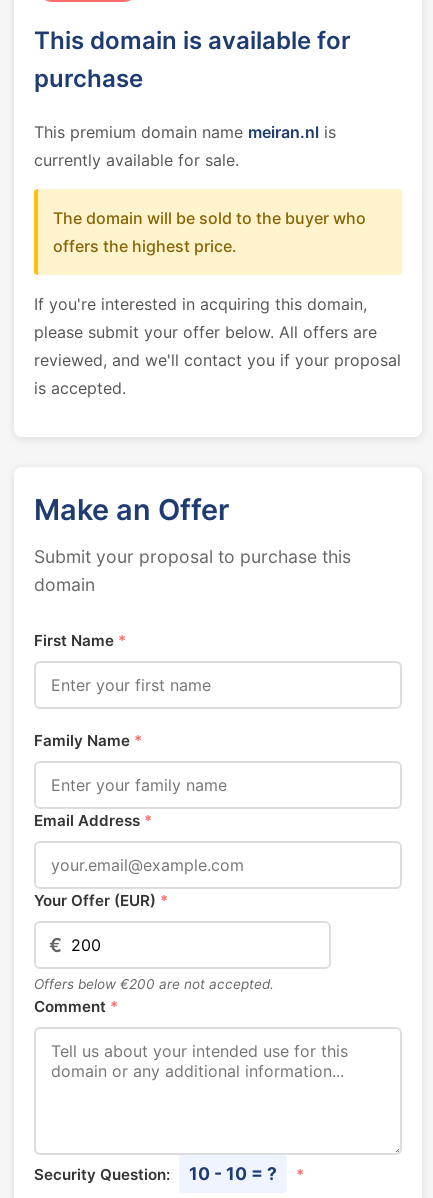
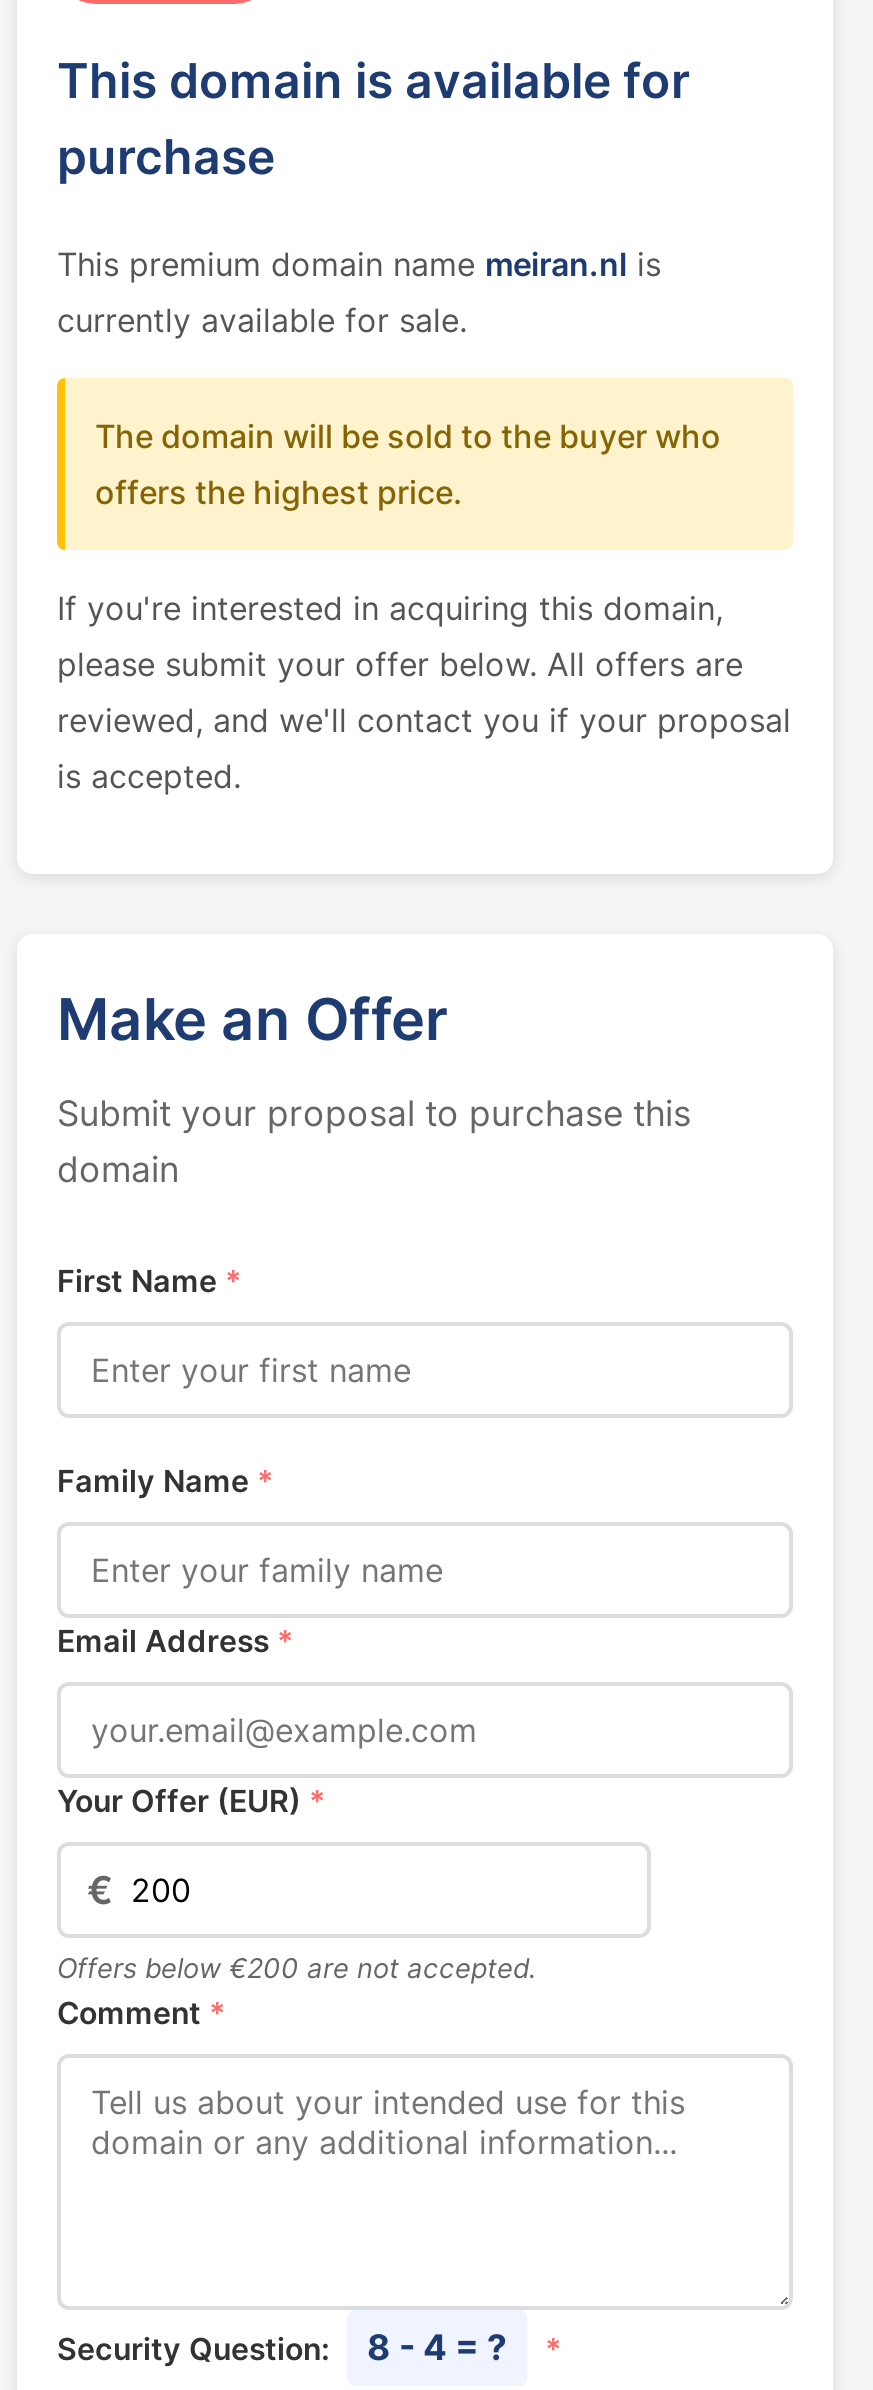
- 10 - 10 = ?
+ 8 - 4 = ?
